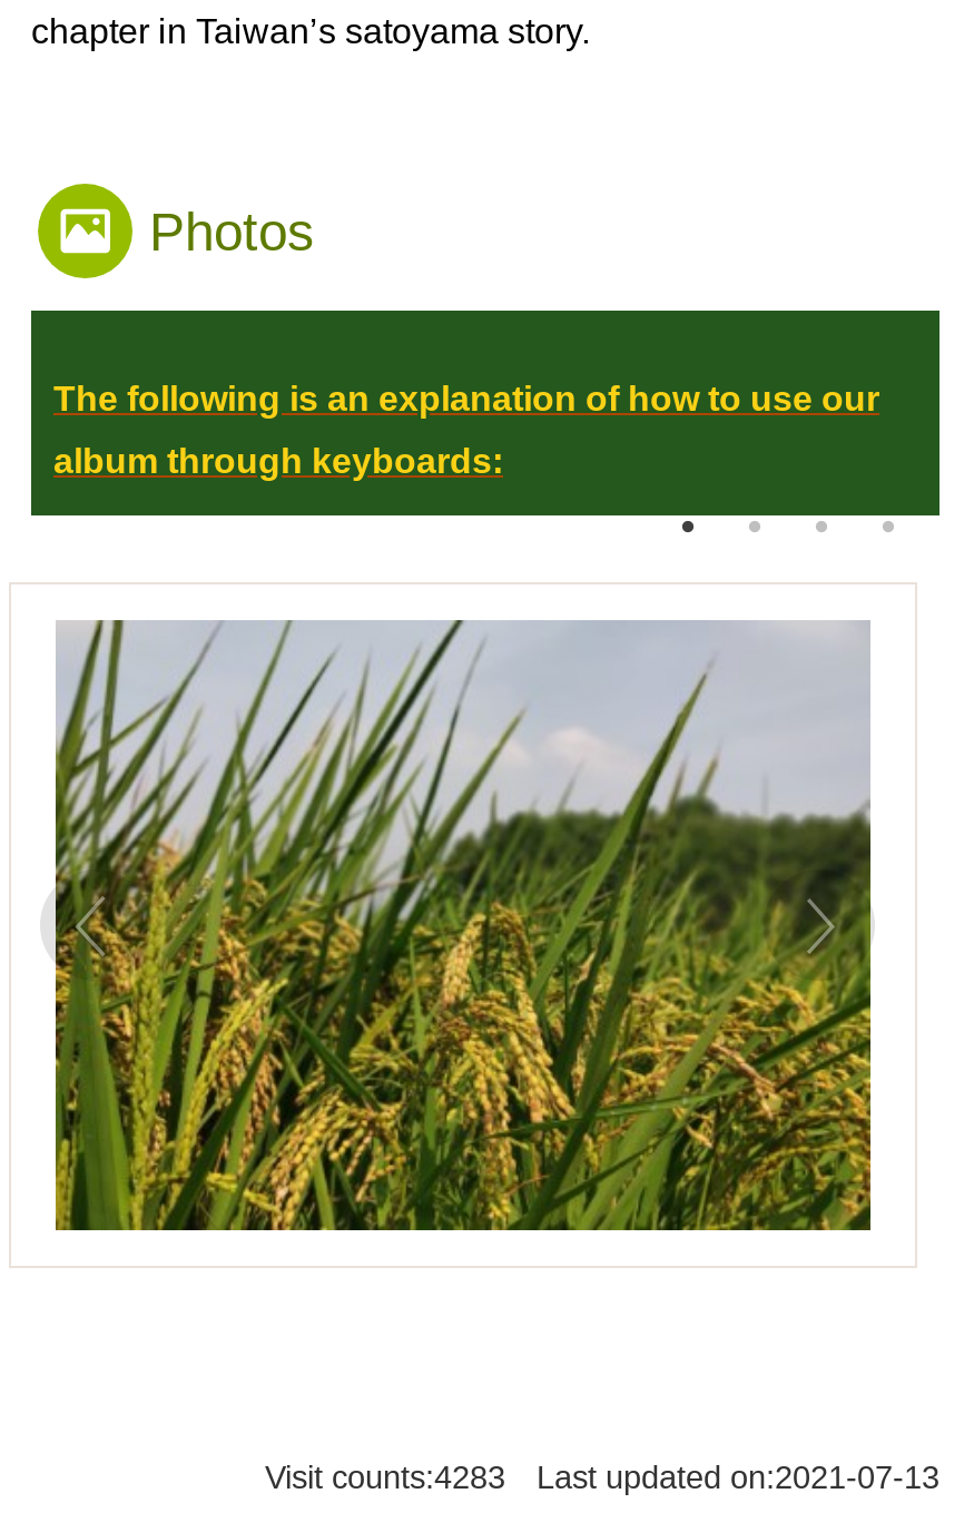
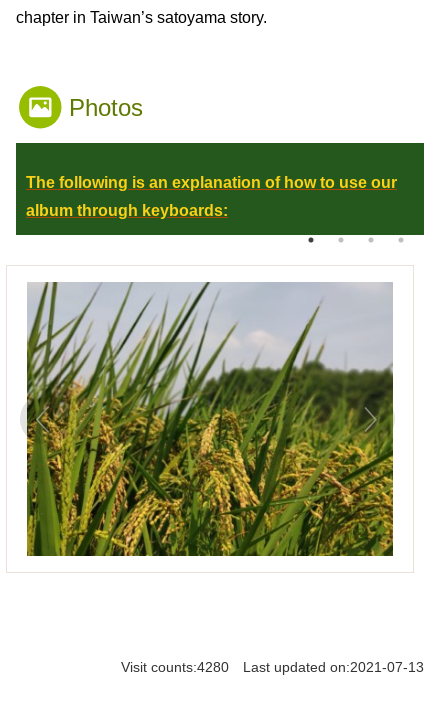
- Visit counts:4283 Last updated on:2021-07-13
+ Visit counts:4280 Last updated on:2021-07-13
